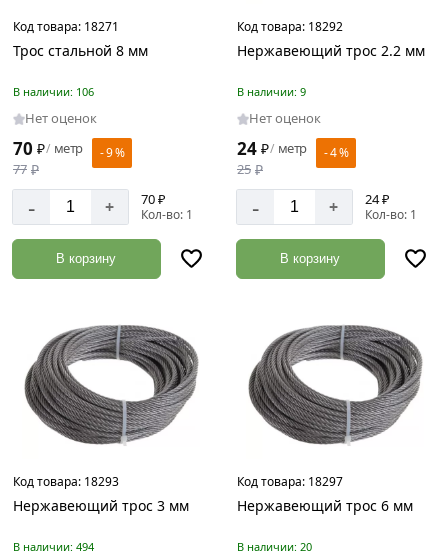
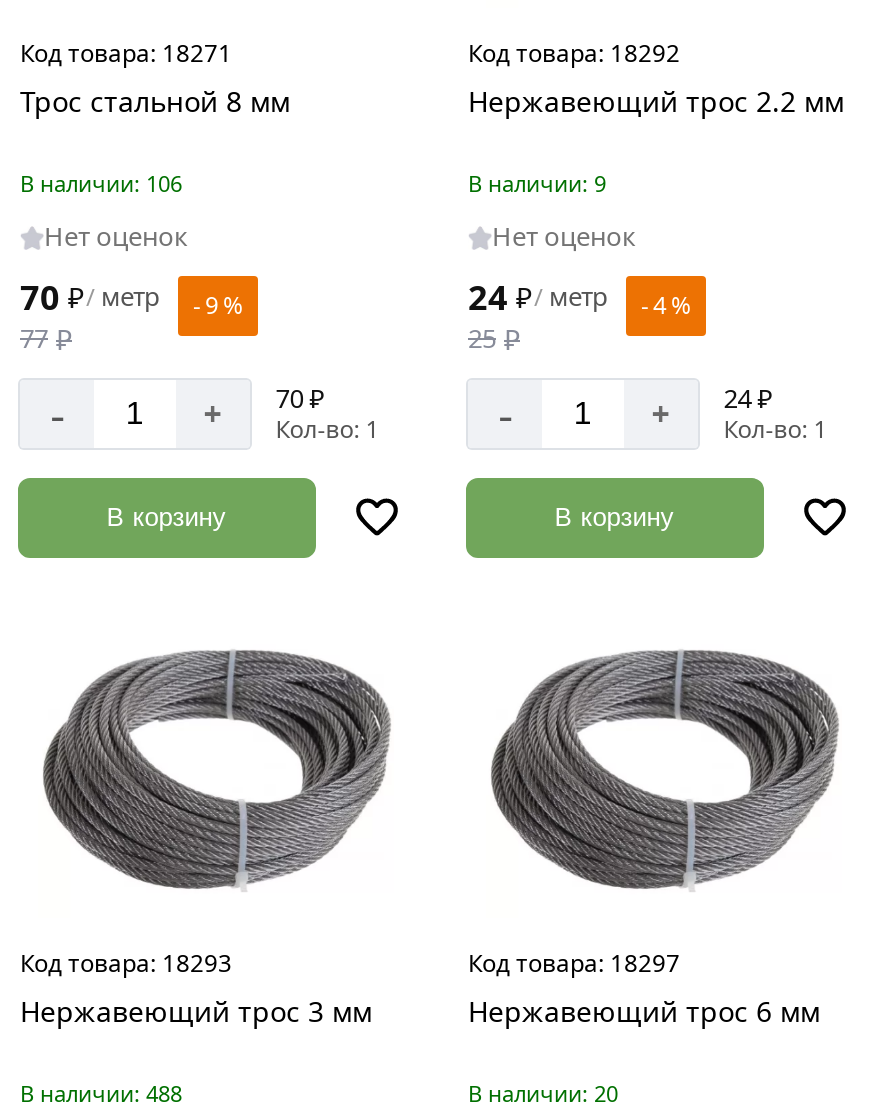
- В наличии: 494
+ В наличии: 488
